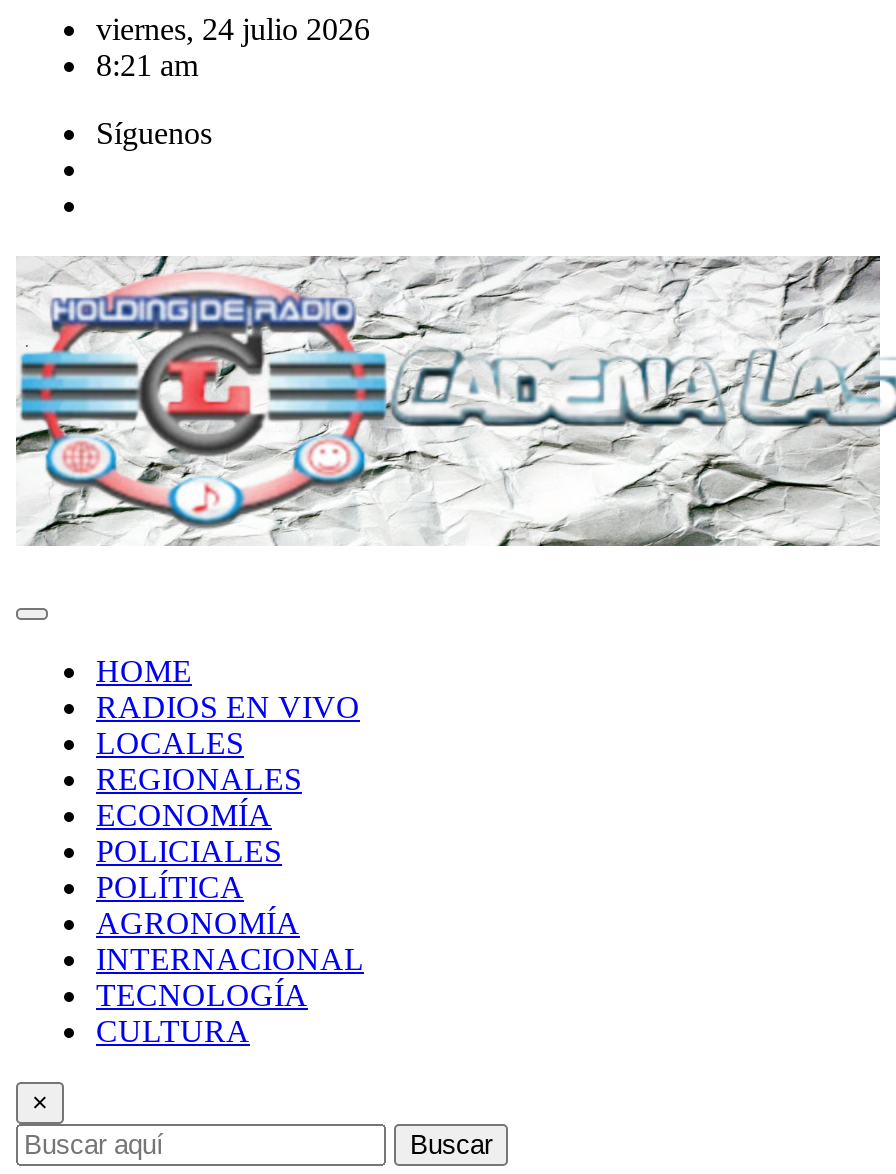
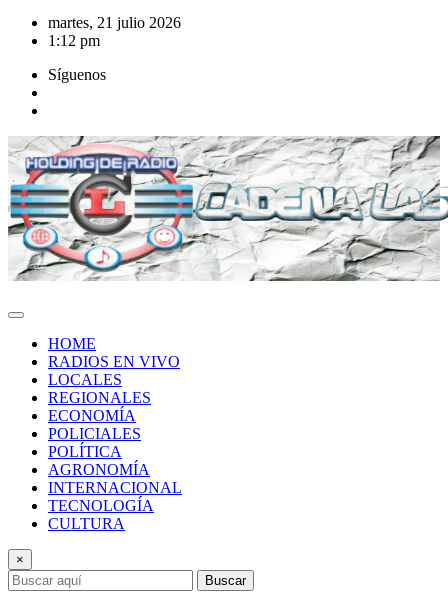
- viernes, 24 julio 2026
- 8:21 am
+ martes, 21 julio 2026
+ 1:12 pm
